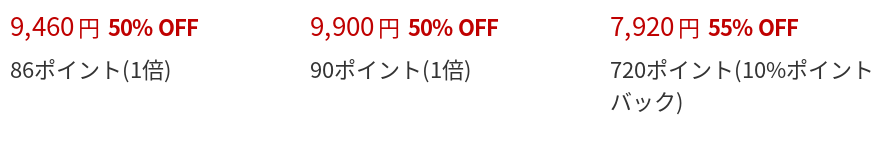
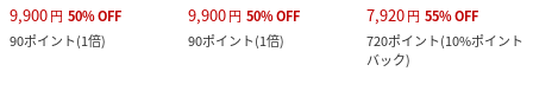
- 9,460 円 50% OFF
+ 9,900 円 50% OFF

- 86ポイント(1倍)
+ 90ポイント(1倍)
